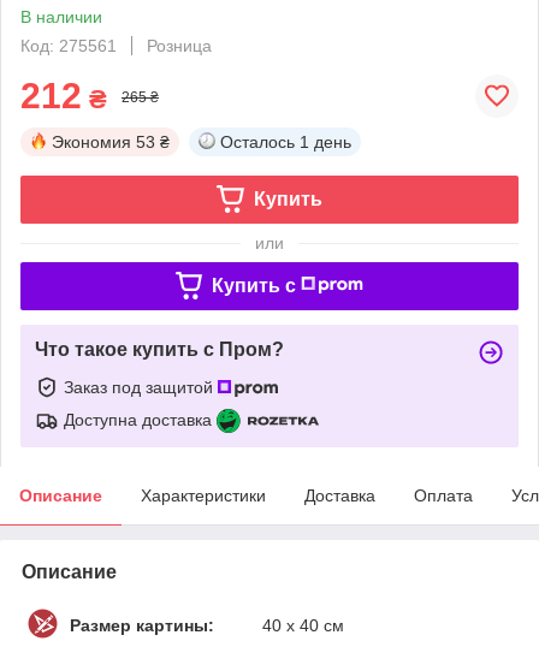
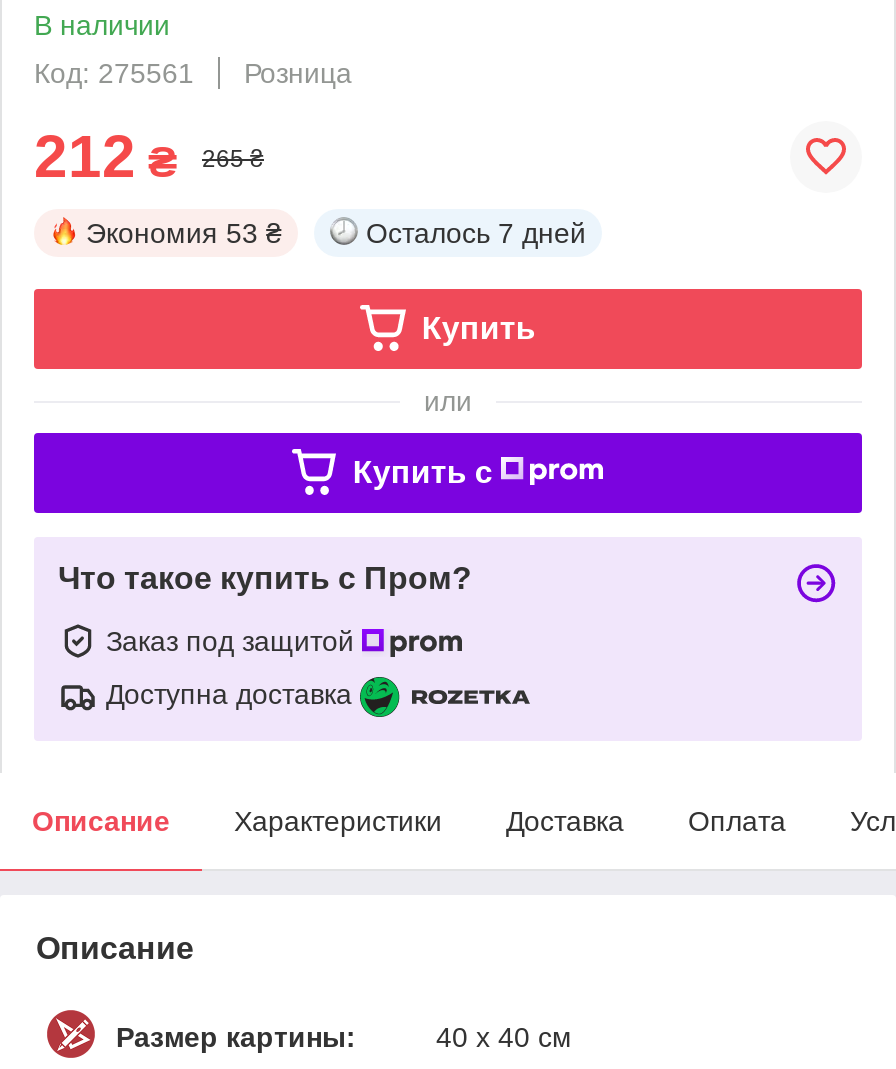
- Осталось 1 день
+ Осталось 7 дней
